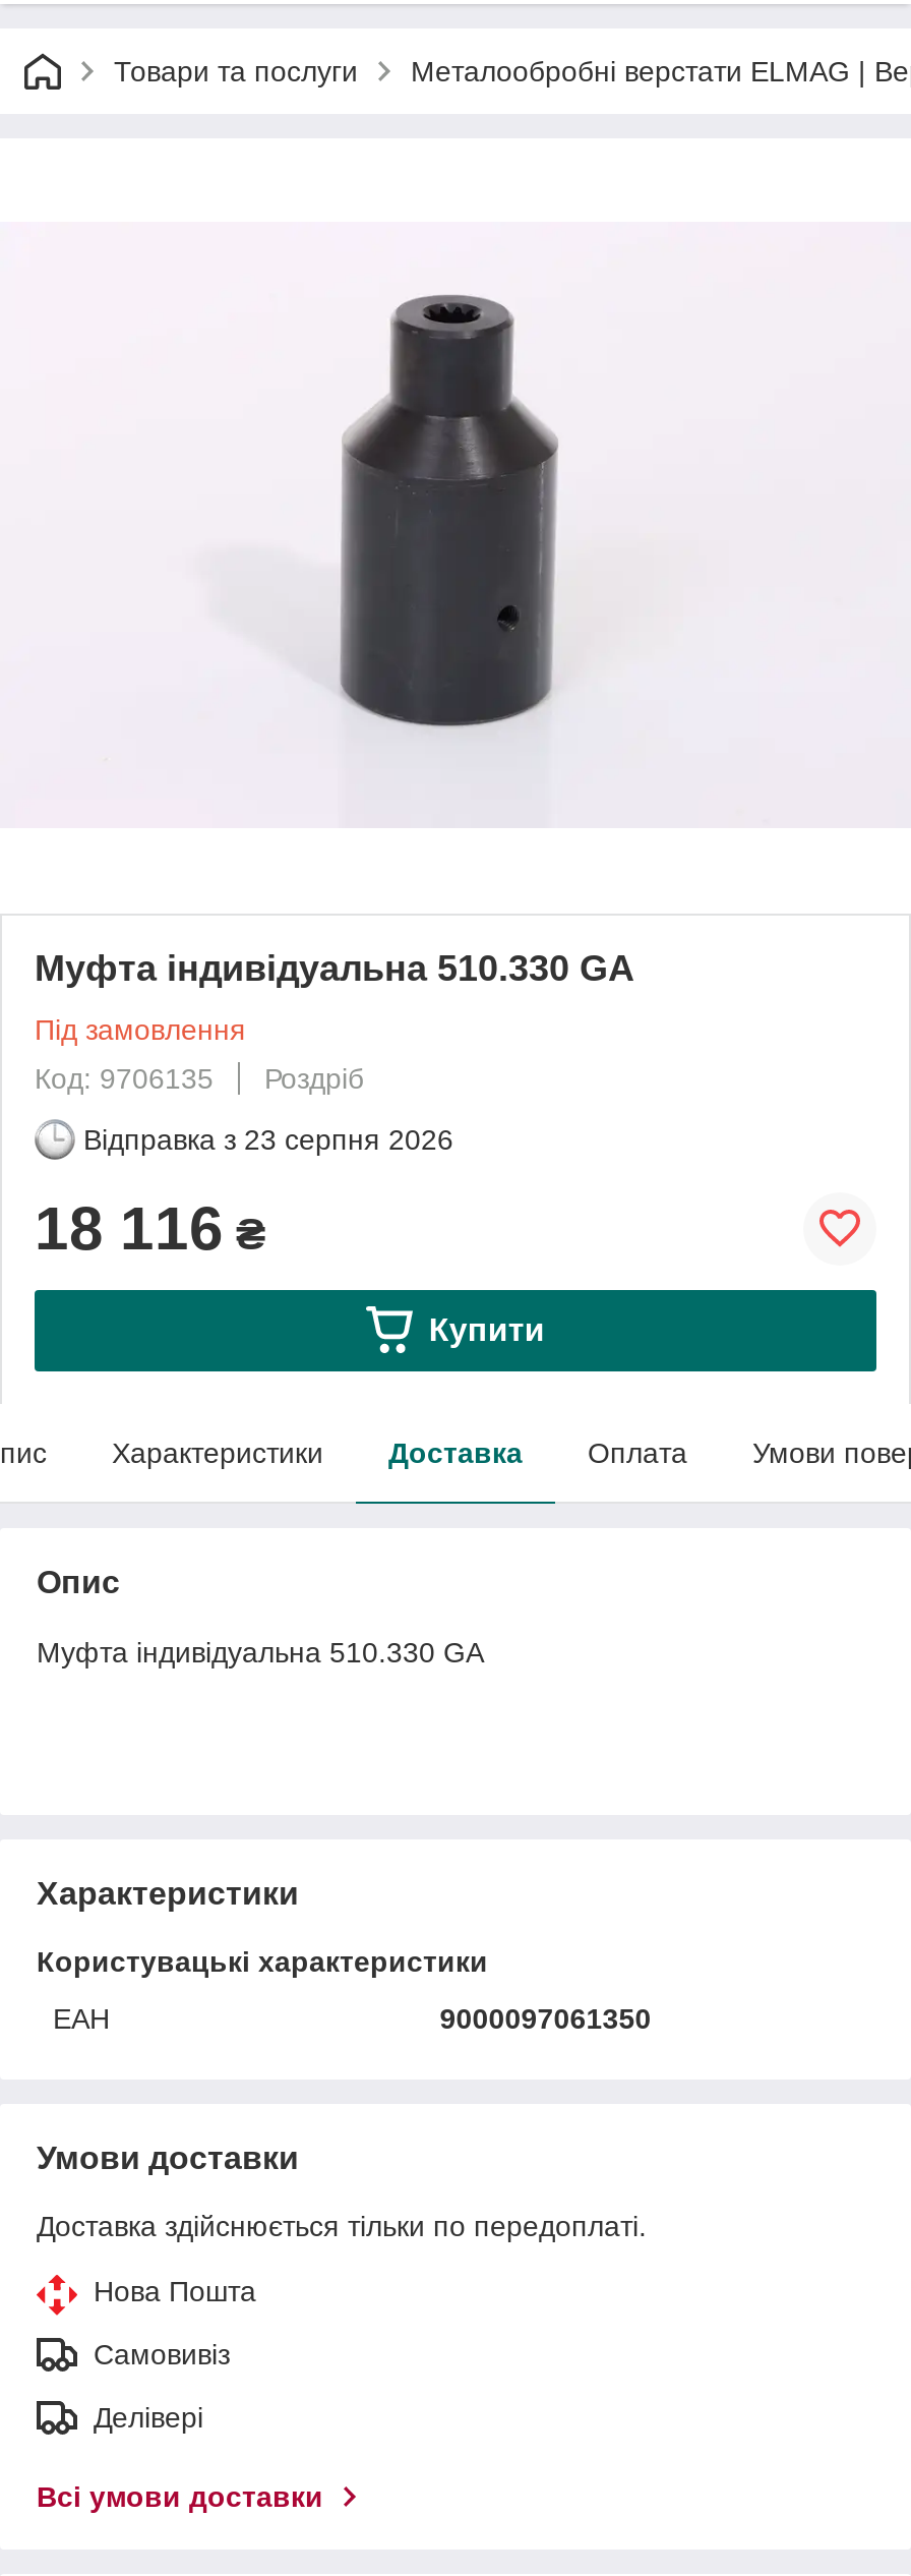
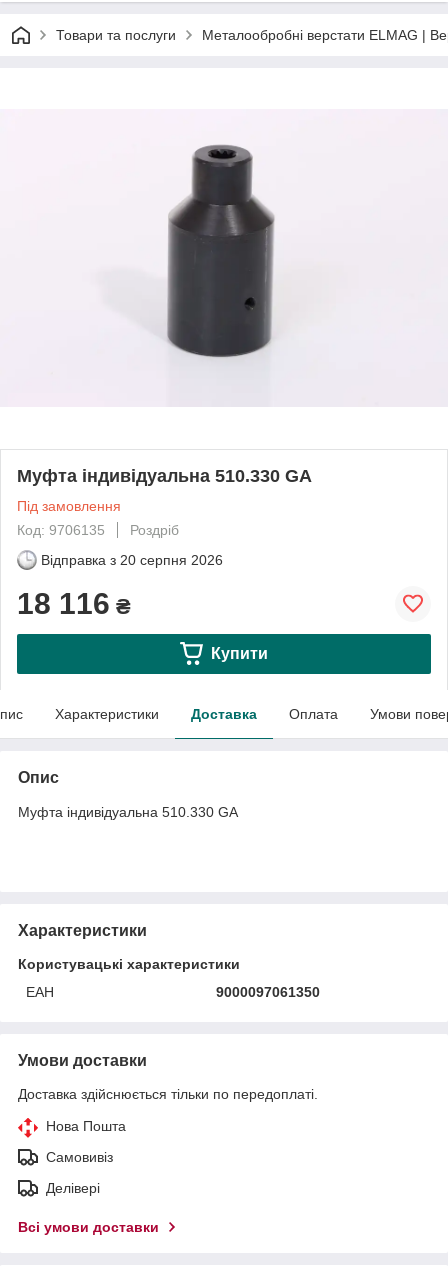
- Відправка з 23 серпня 2026
+ Відправка з 20 серпня 2026
